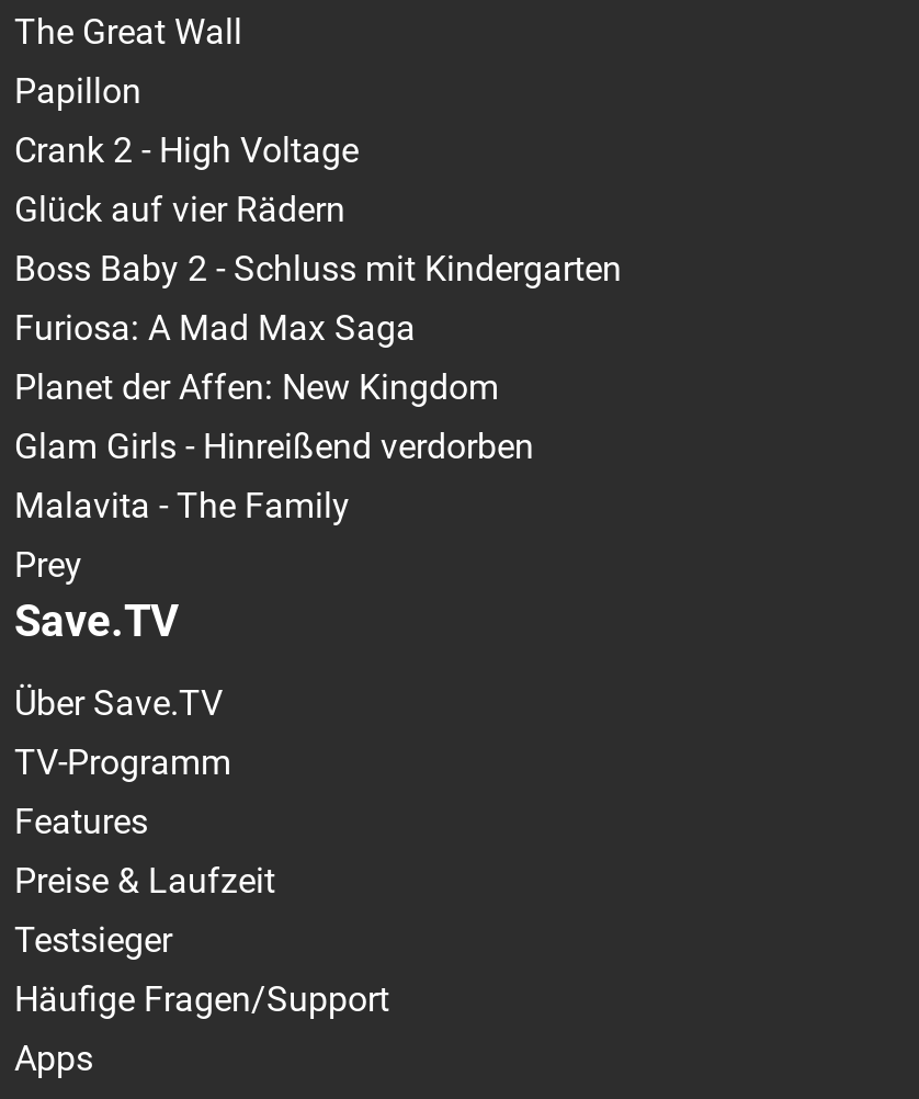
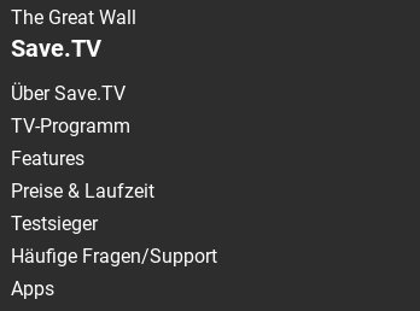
- Papillon
- Crank 2 - High Voltage
- Glück auf vier Rädern
- Boss Baby 2 - Schluss mit Kindergarten
- Furiosa: A Mad Max Saga
- Planet der Affen: New Kingdom
- Glam Girls - Hinreißend verdorben
- Malavita - The Family
- Prey
